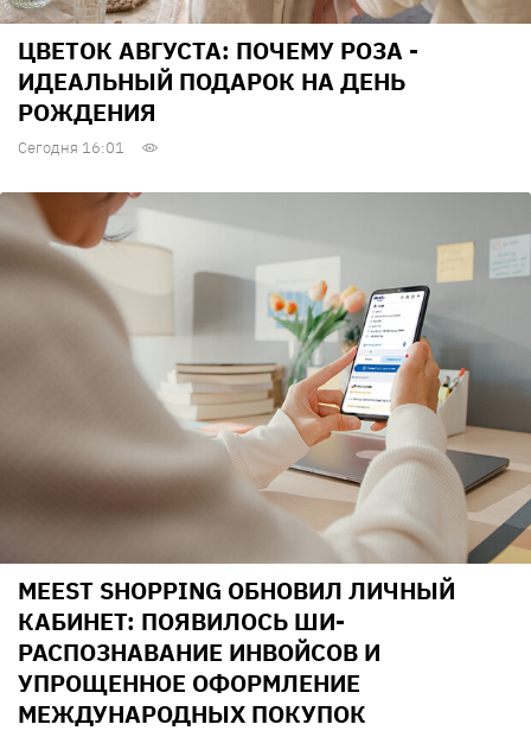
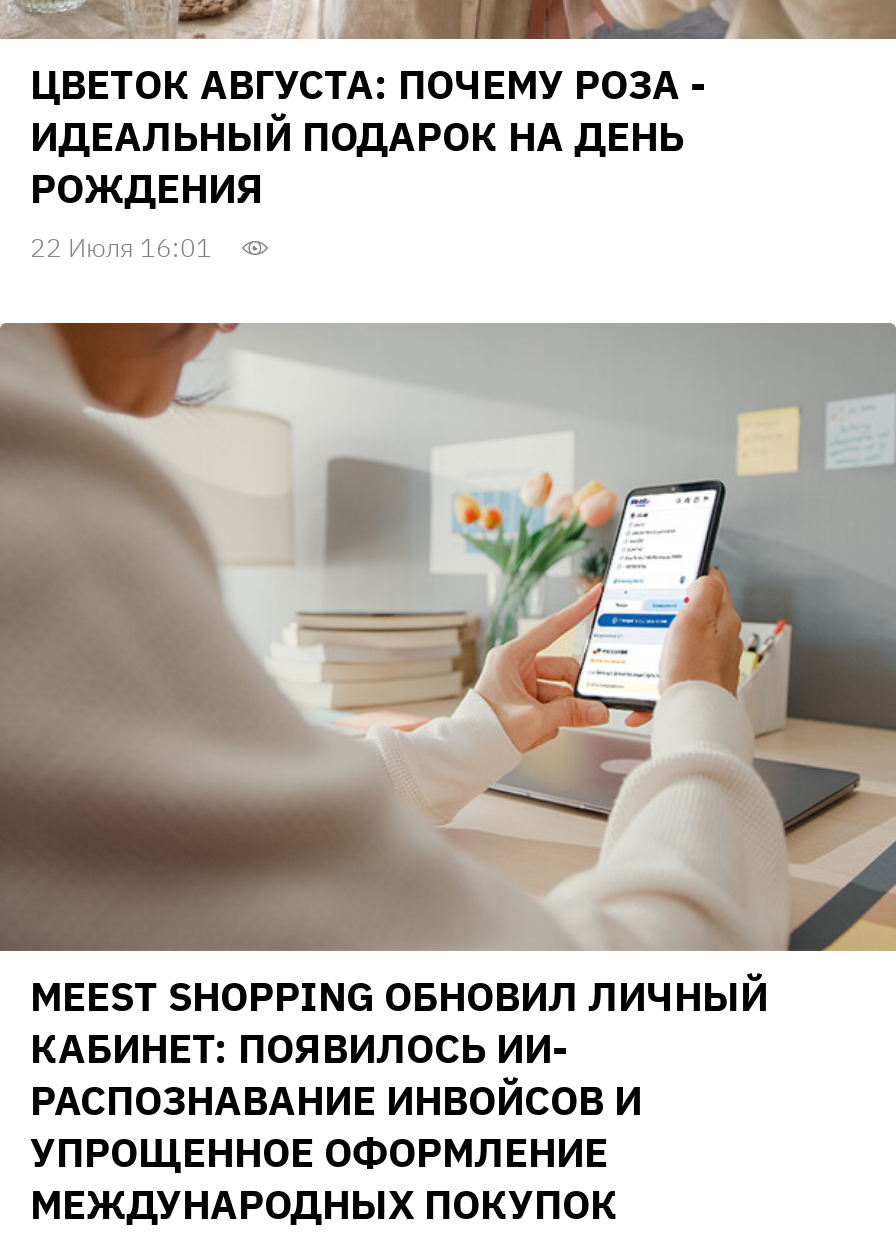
- Сегодня 16:01
+ 22 Июля 16:01

- КАБИНЕТ: ПОЯВИЛОСЬ ШИ-
+ КАБИНЕТ: ПОЯВИЛОСЬ ИИ-
